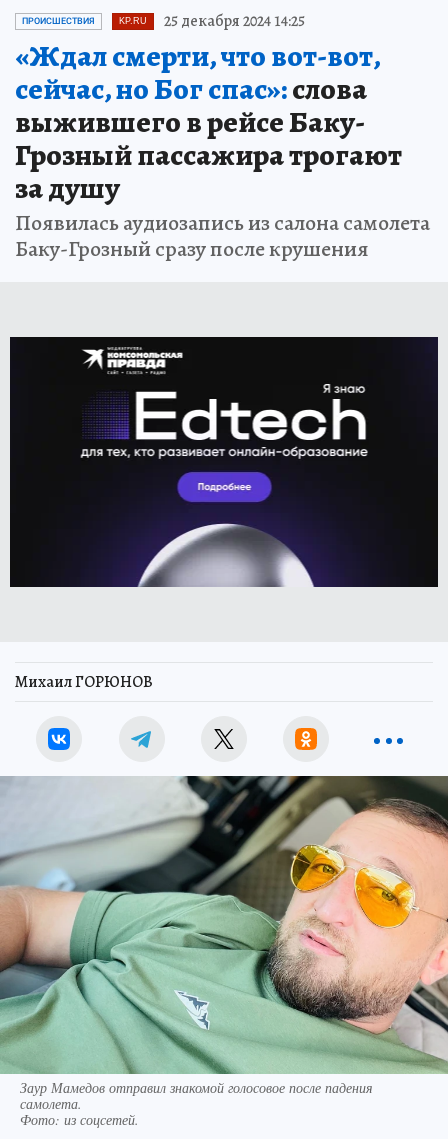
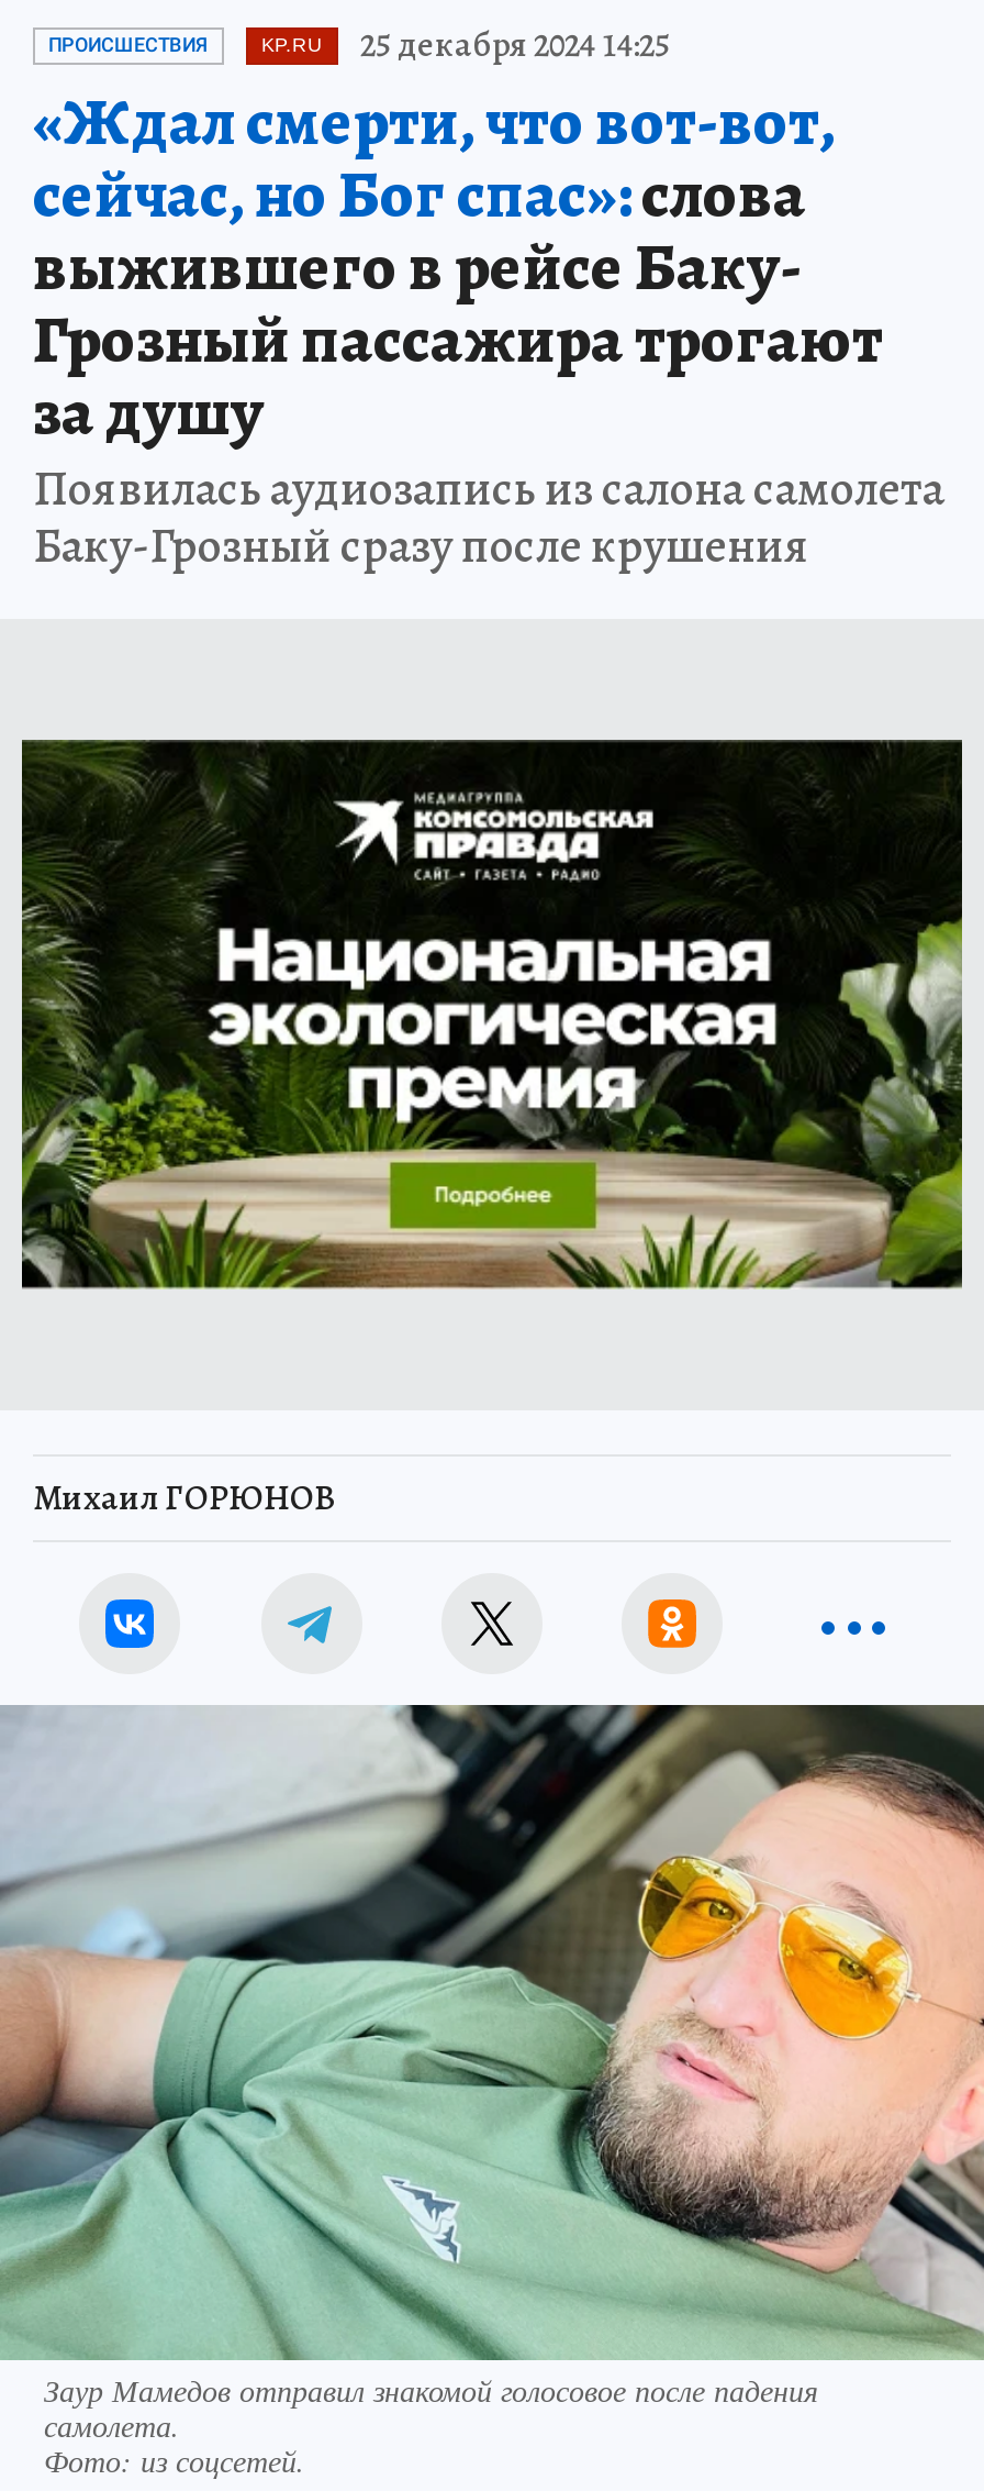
- [image]
+ [image]
